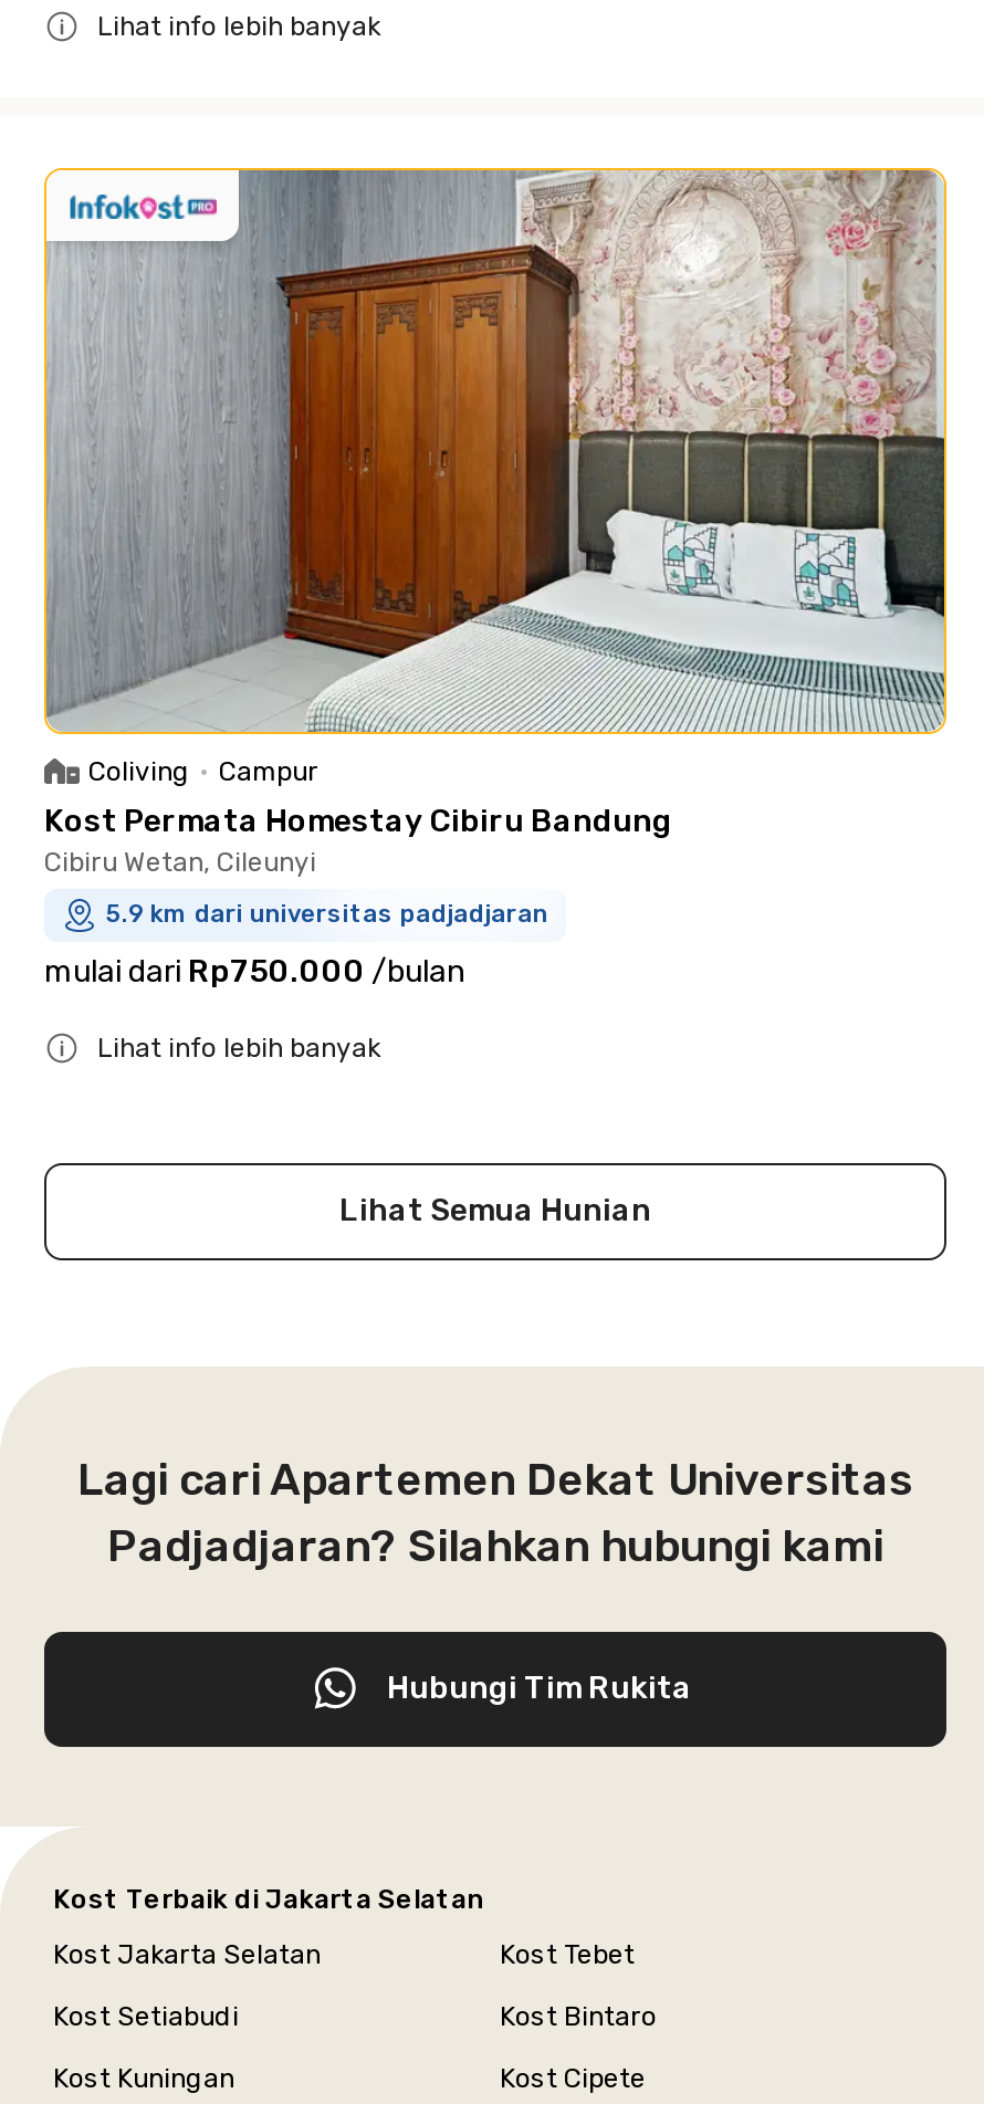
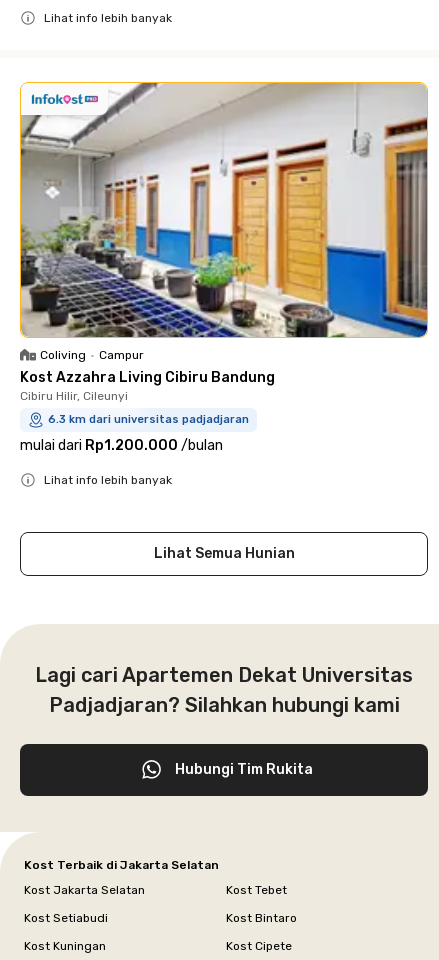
- [image]
- Kost Permata Homestay Cibiru Bandung
+ [image]
+ Kost Azzahra Living Cibiru Bandung

- Cibiru Wetan, Cileunyi
+ Cibiru Hilir, Cileunyi

- 5.9 km dari universitas padjadjaran
+ 6.3 km dari universitas padjadjaran

- mulai dari Rp750.000 /bulan
+ mulai dari Rp1.200.000 /bulan
